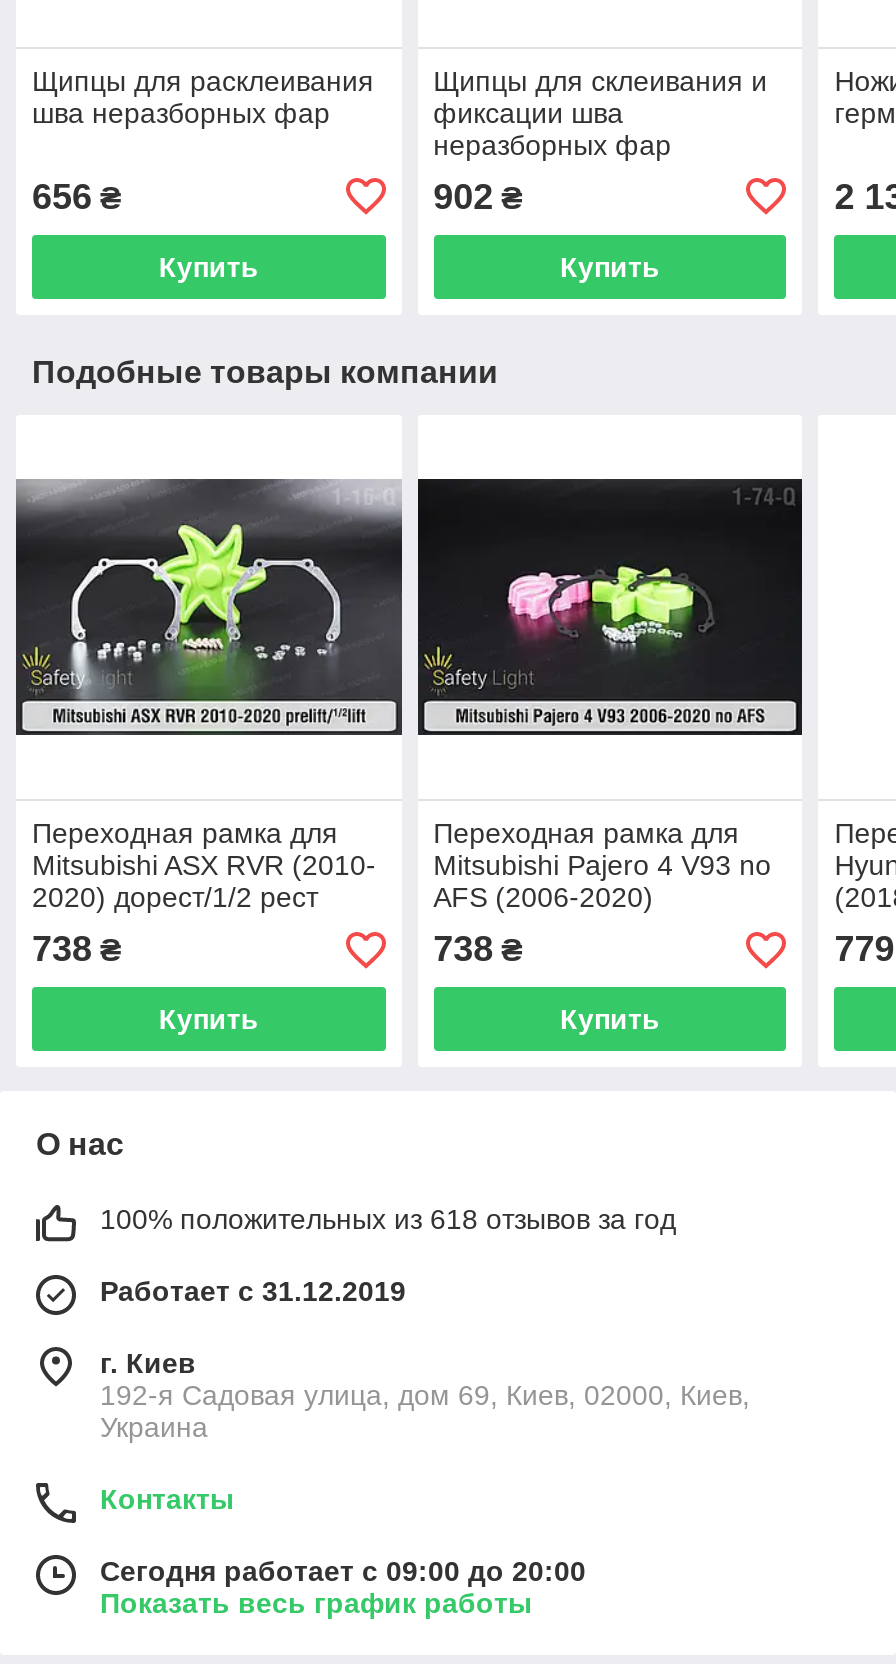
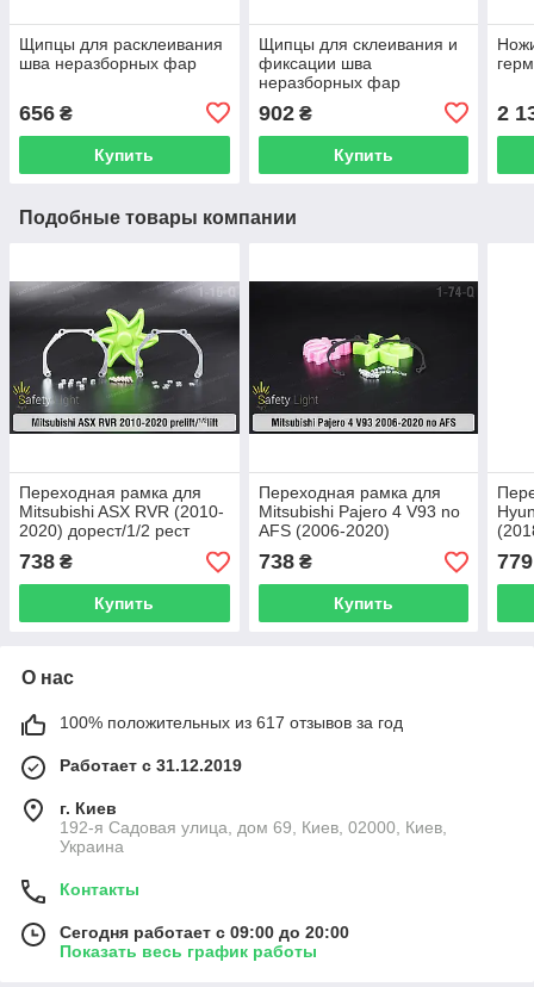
- 100% положительных из 618 отзывов за год
+ 100% положительных из 617 отзывов за год
